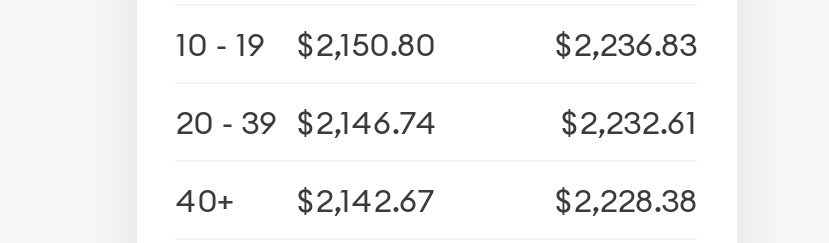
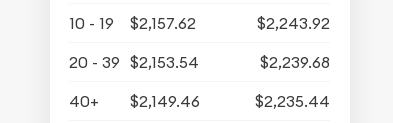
- 10 - 19 $2,150.80
+ 10 - 19 $2,157.62

- $2,236.83
+ $2,243.92

- 20 - 39 $2,146.74
+ 20 - 39 $2,153.54

- $2,232.61
+ $2,239.68

- 40+ $2,142.67
+ 40+ $2,149.46

- $2,228.38
+ $2,235.44
